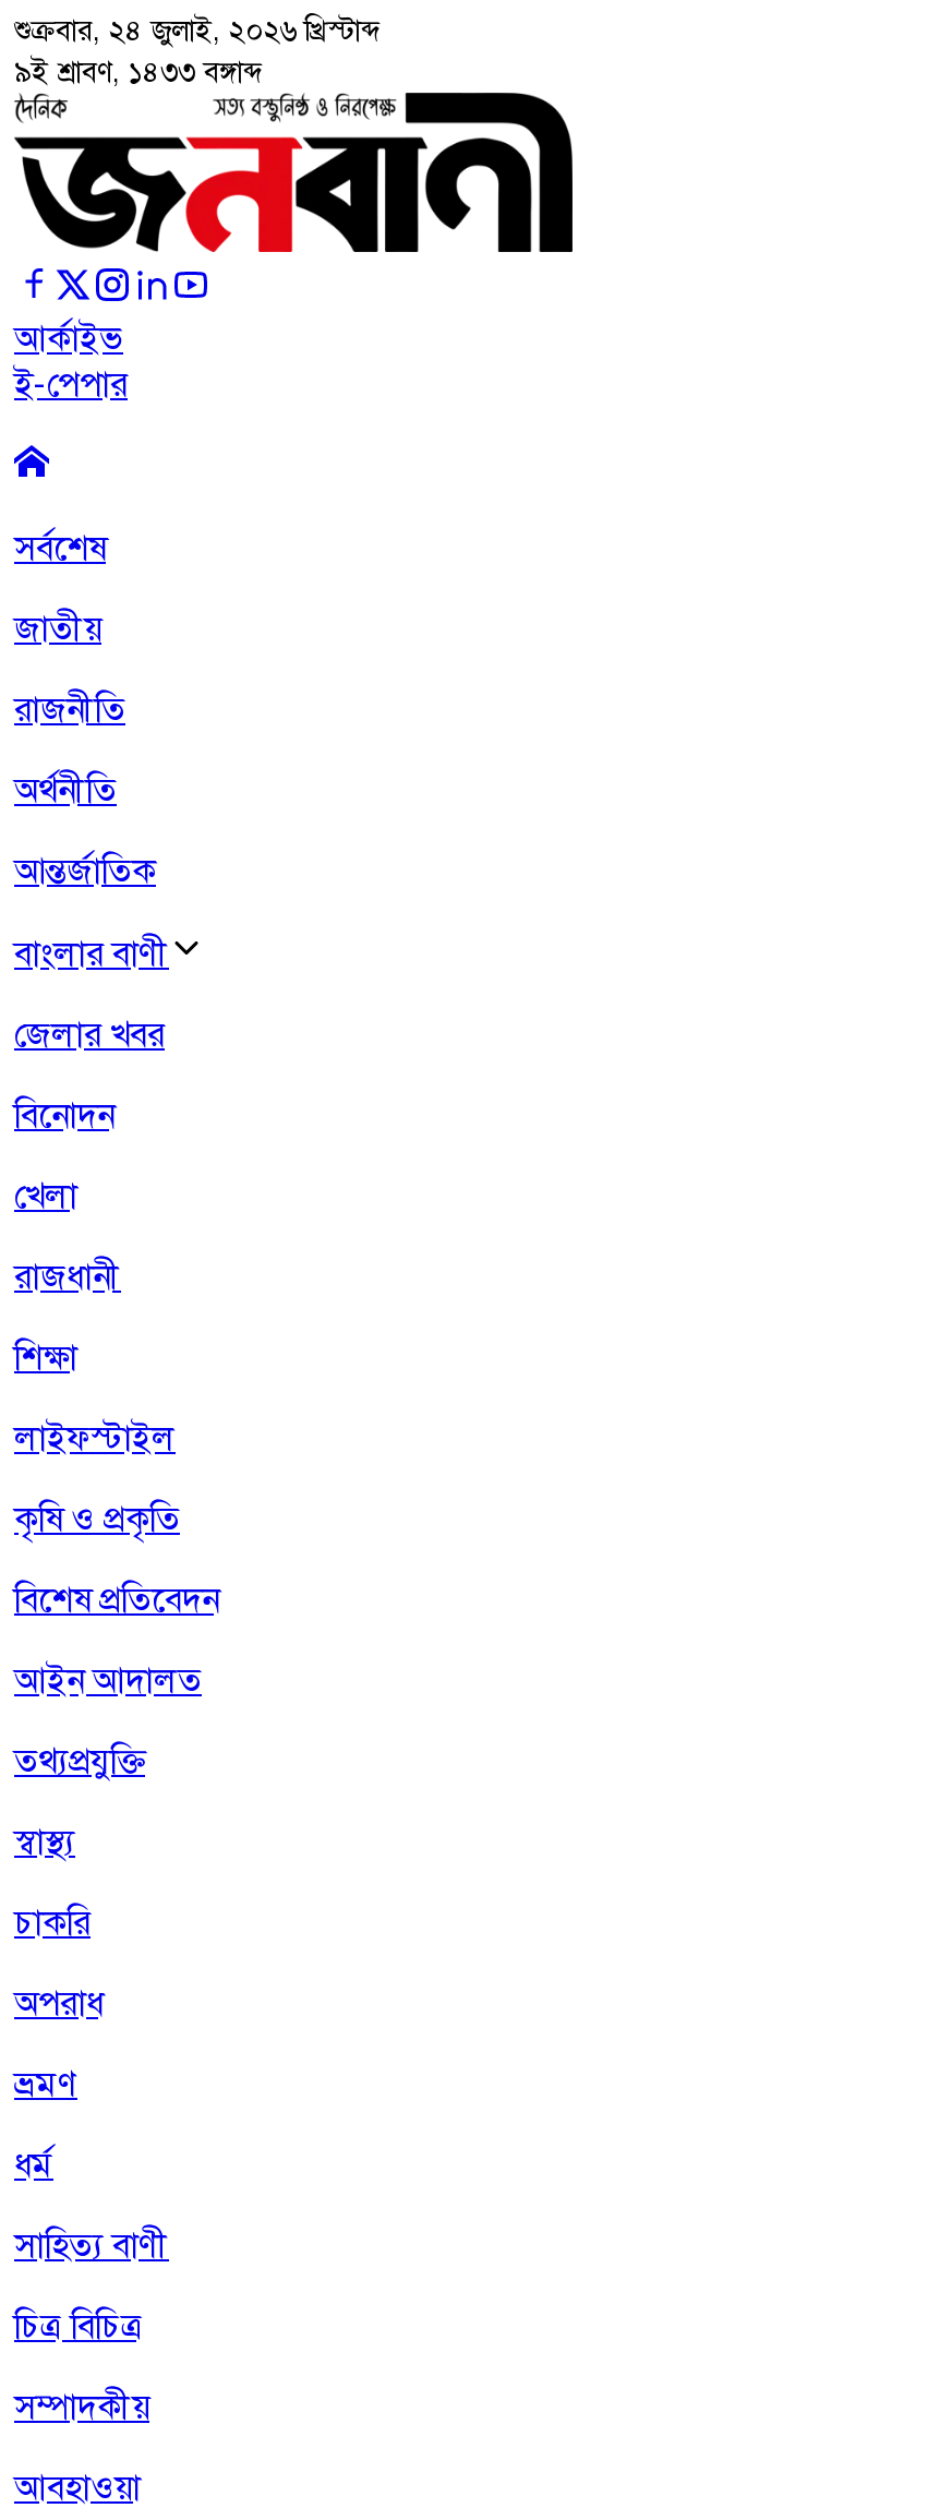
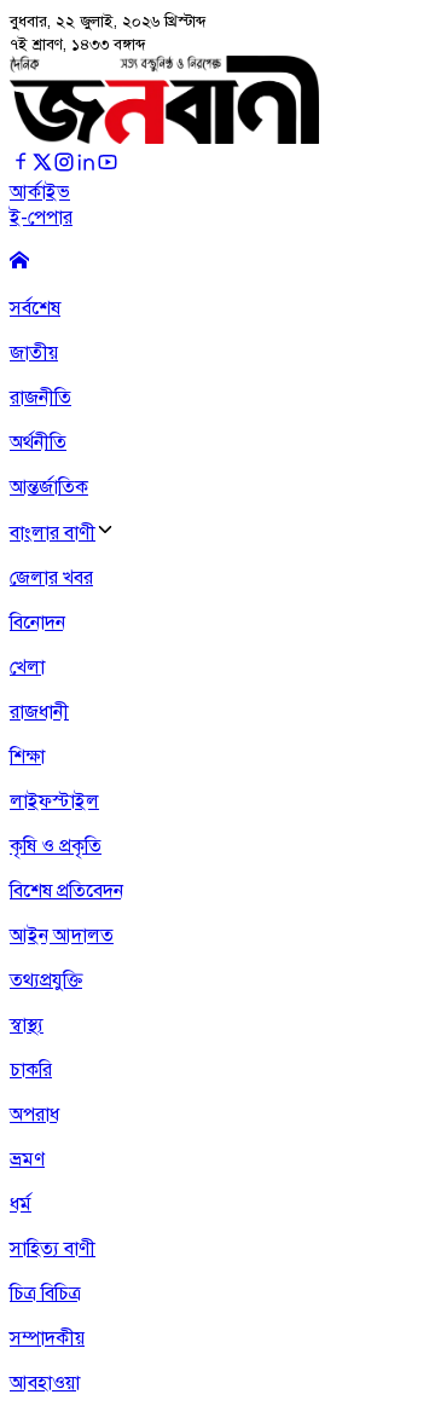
- শুক্রবার, ২৪ জুলাই, ২০২৬ খ্রিস্টাব্দ
+ বুধবার, ২২ জুলাই, ২০২৬ খ্রিস্টাব্দ

- ৯ই শ্রাবণ, ১৪৩৩ বঙ্গাব্দ
+ ৭ই শ্রাবণ, ১৪৩৩ বঙ্গাব্দ
